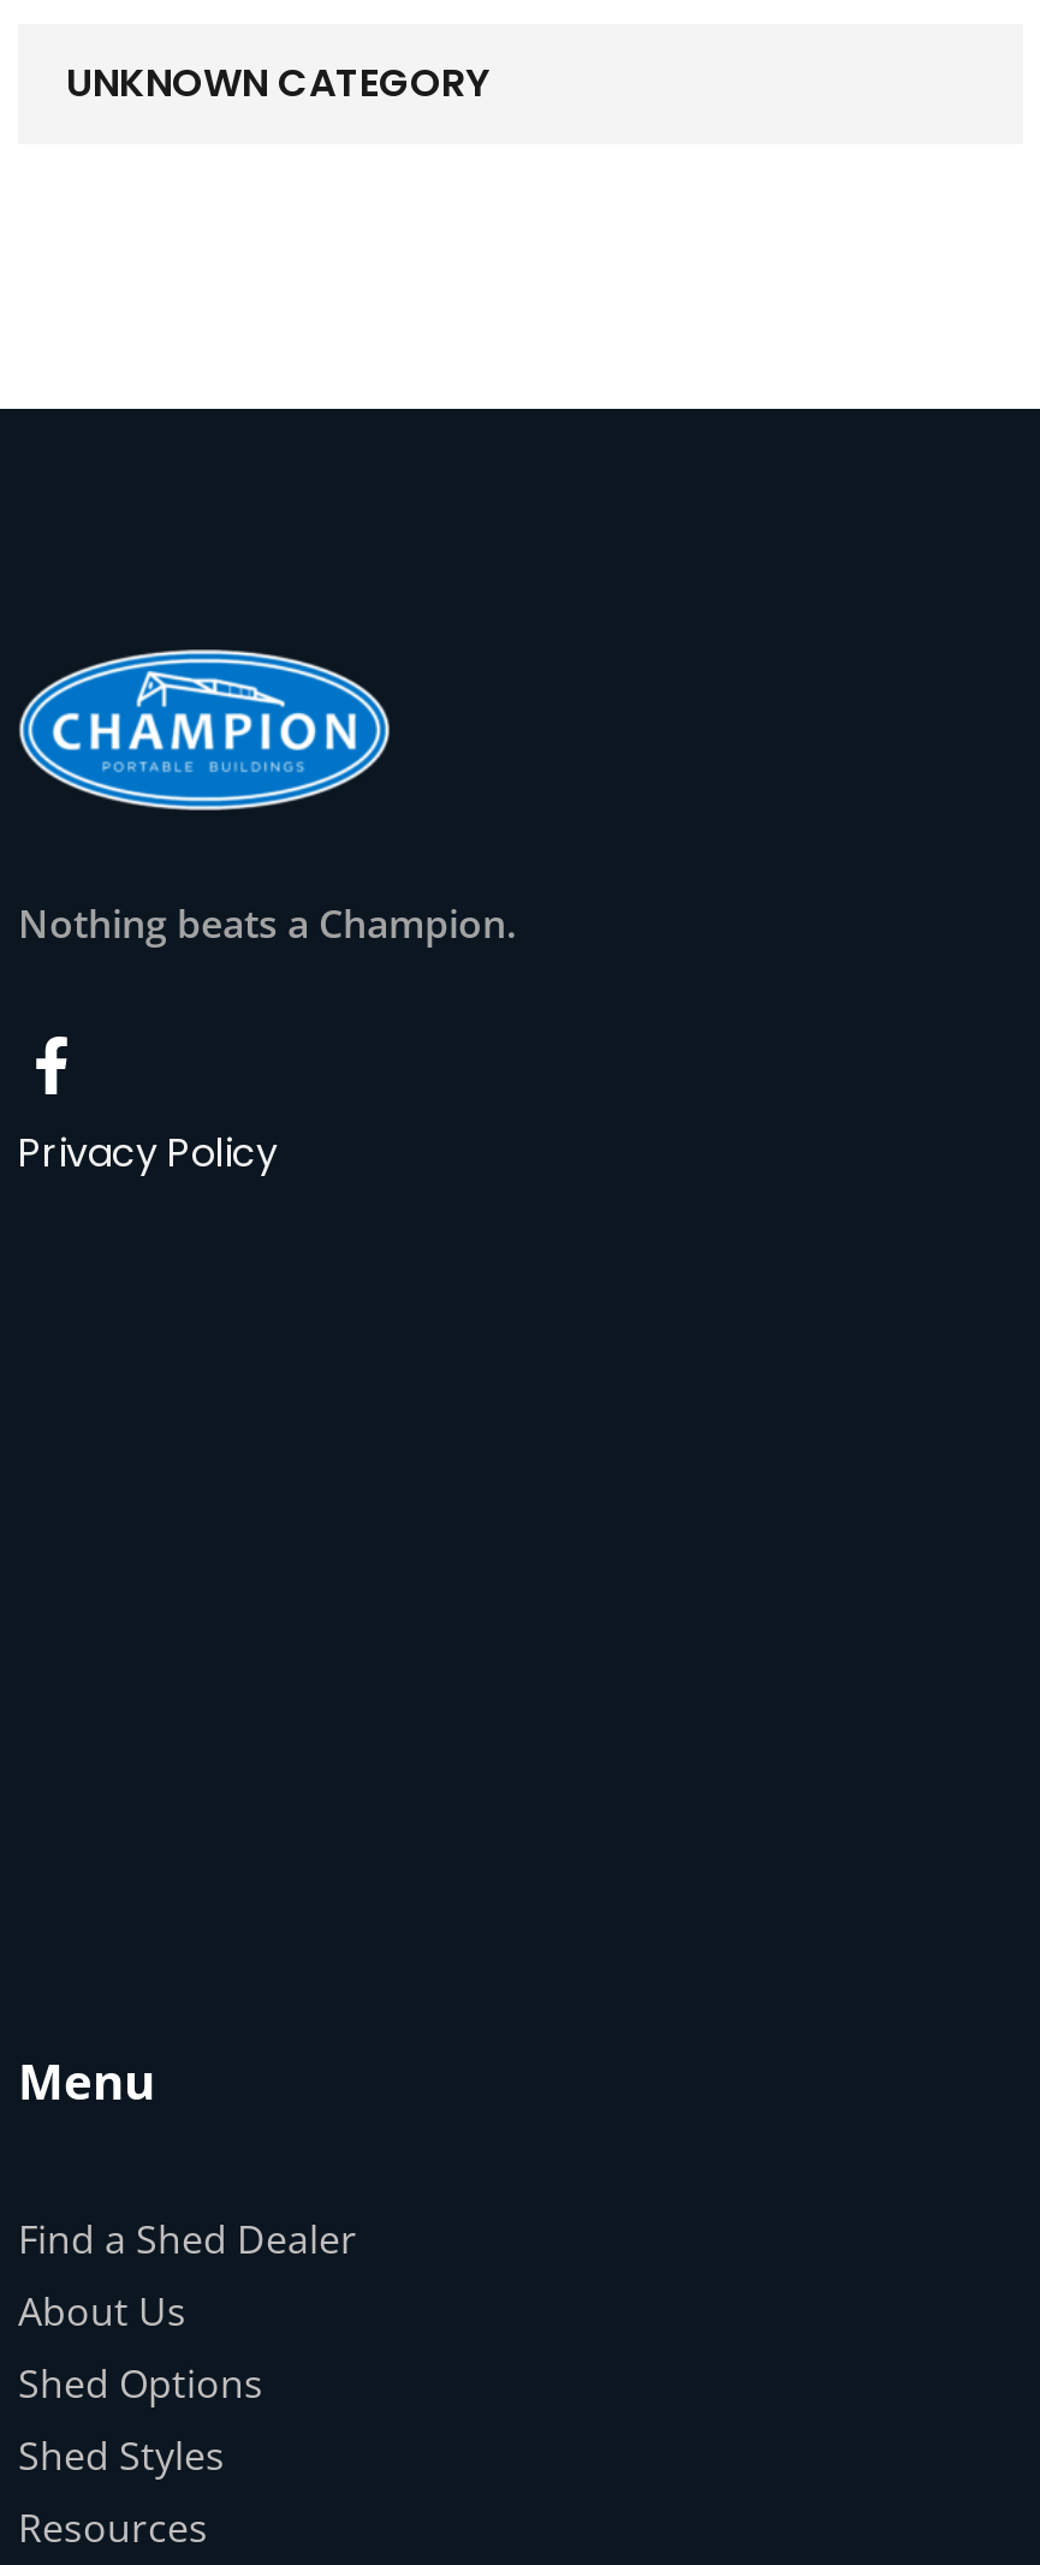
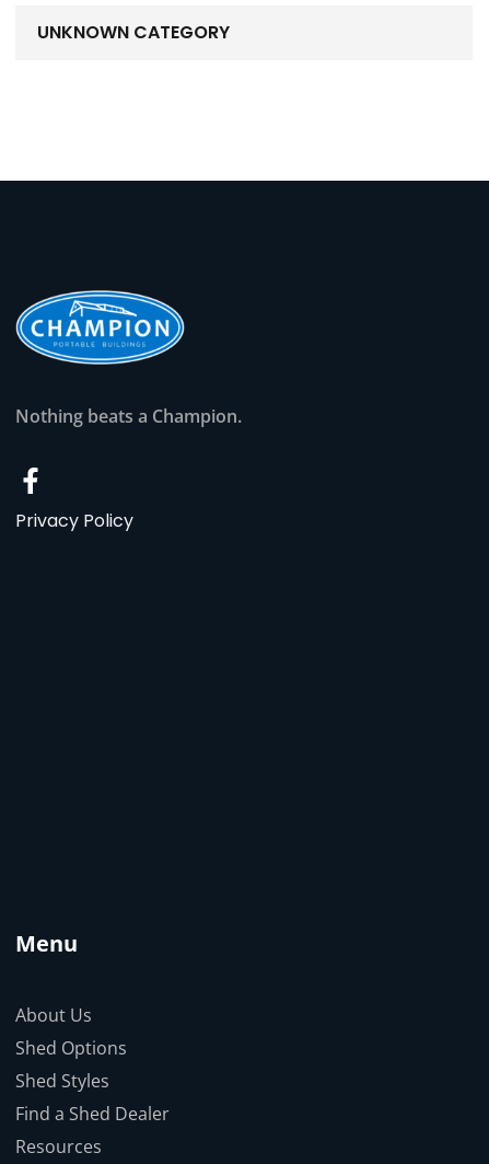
moved down: Find a Shed Dealer

moved up: About Us | Shed Options | Shed Styles
